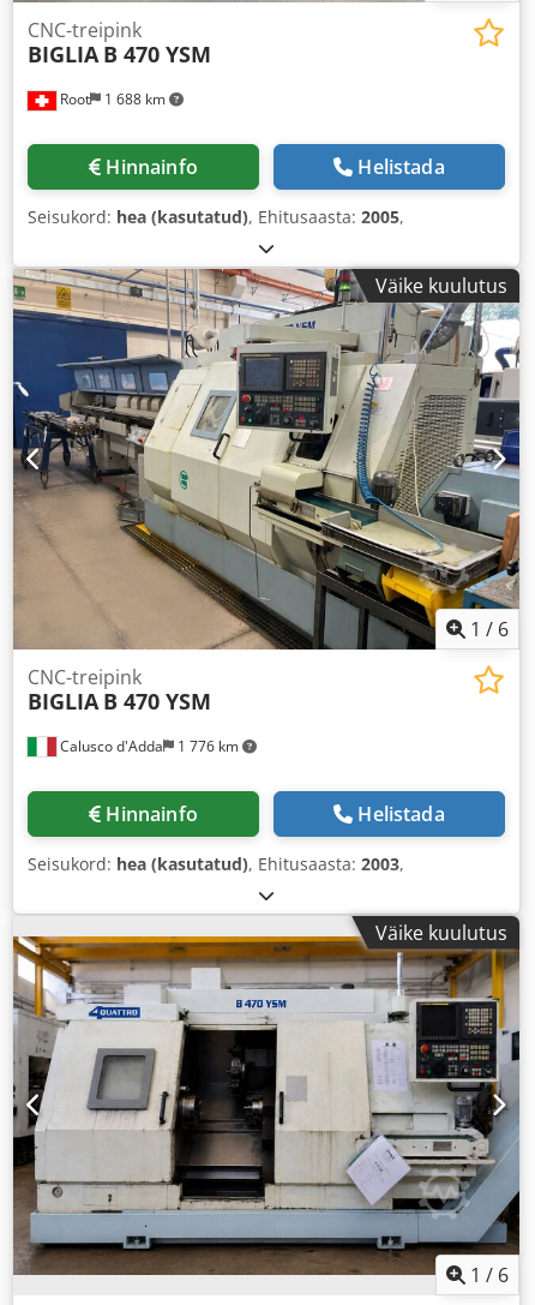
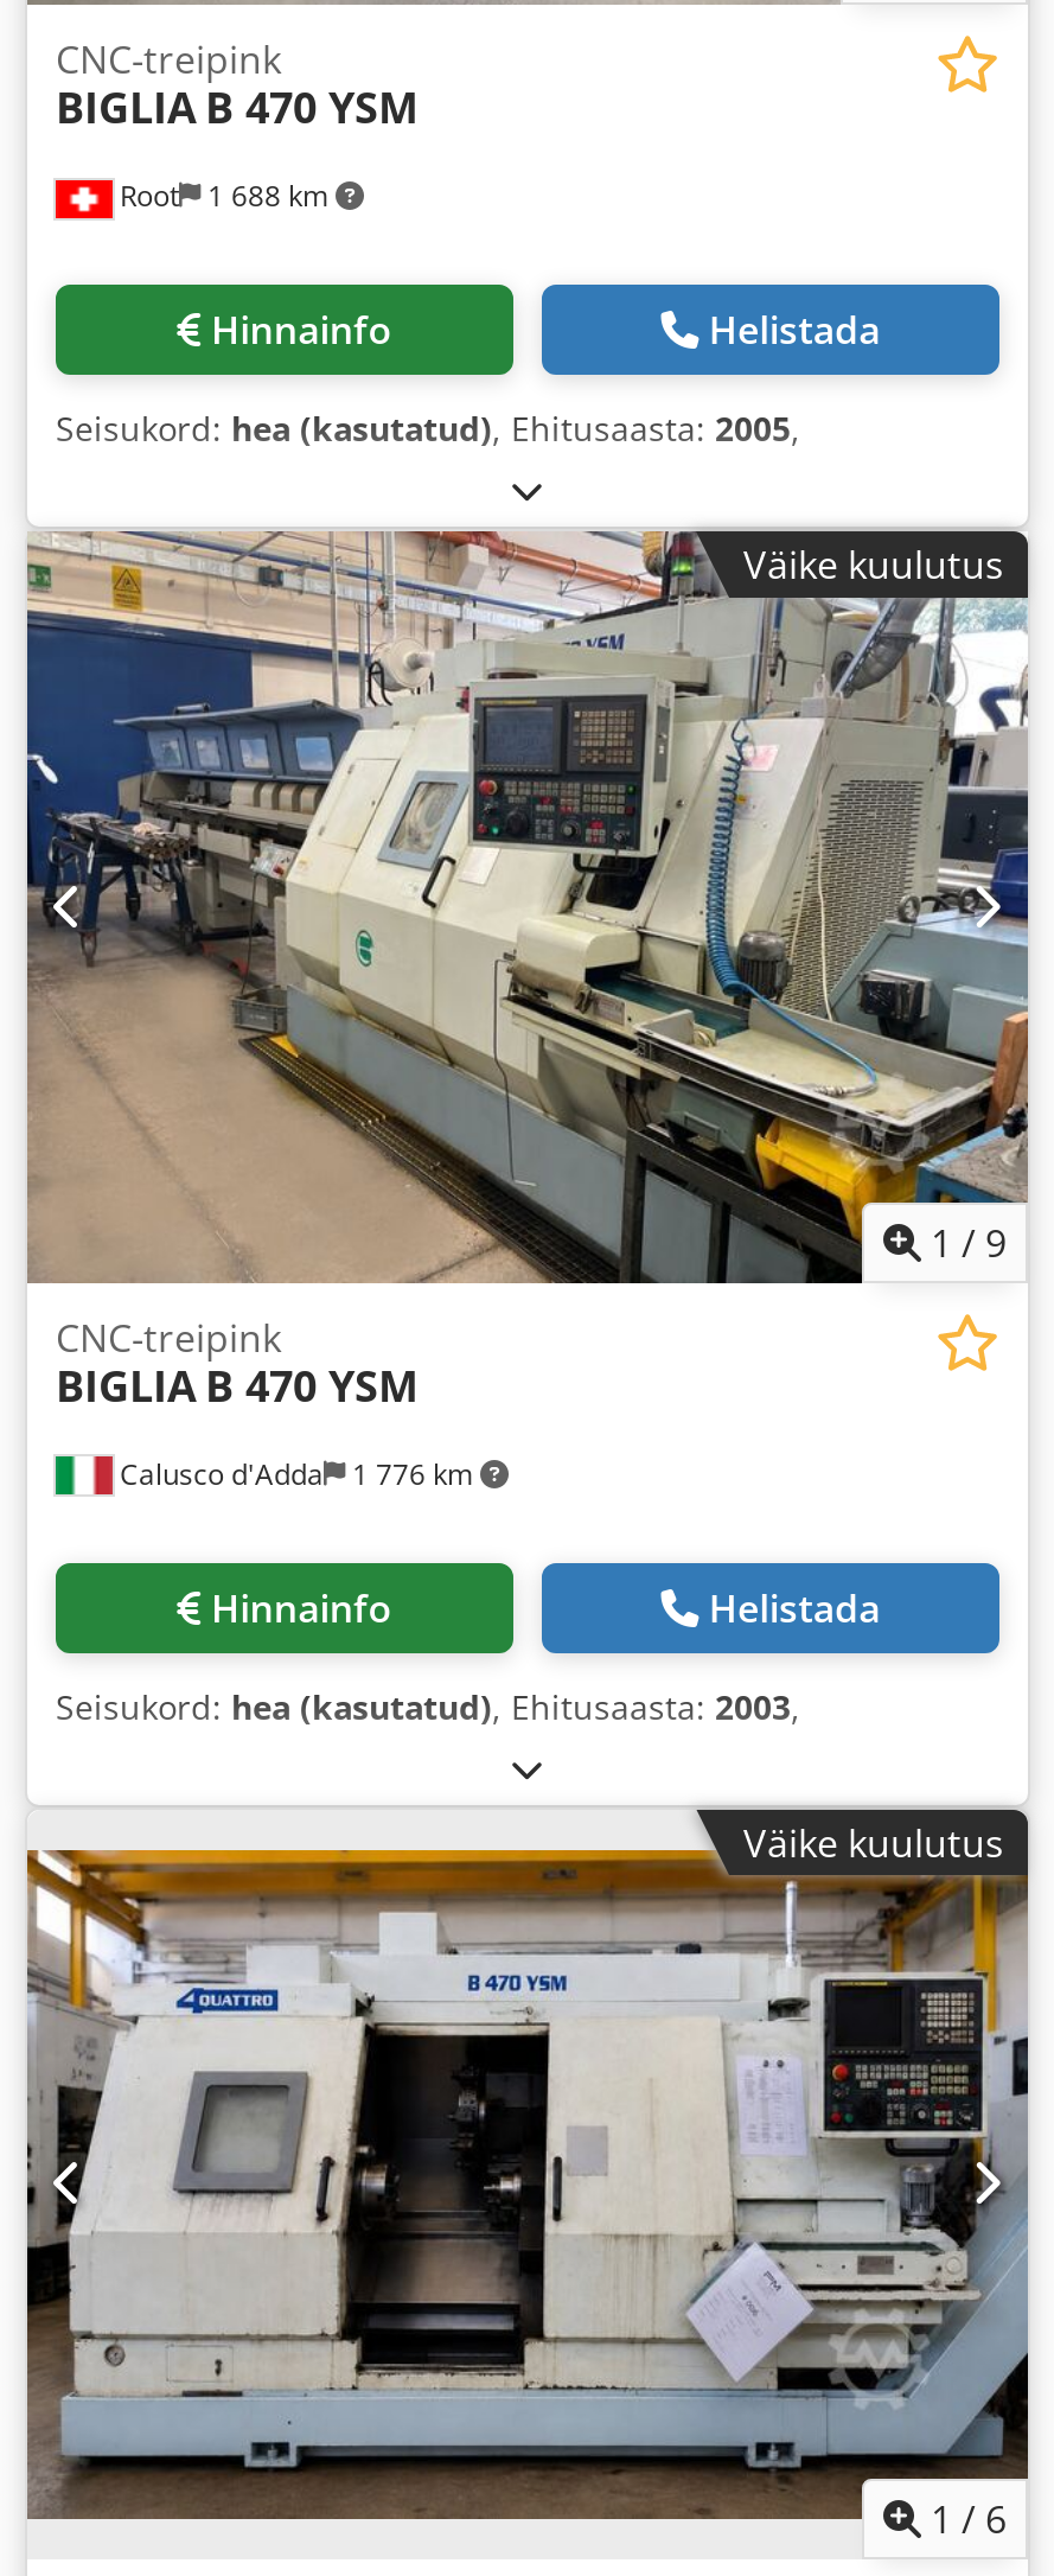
- 1 / 6
+ 1 / 9
